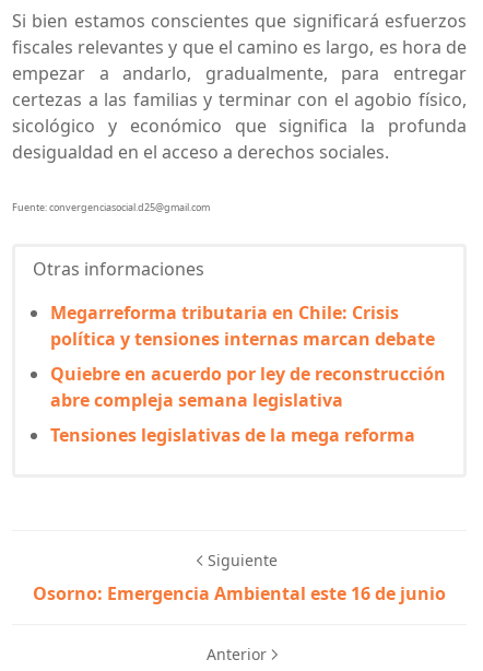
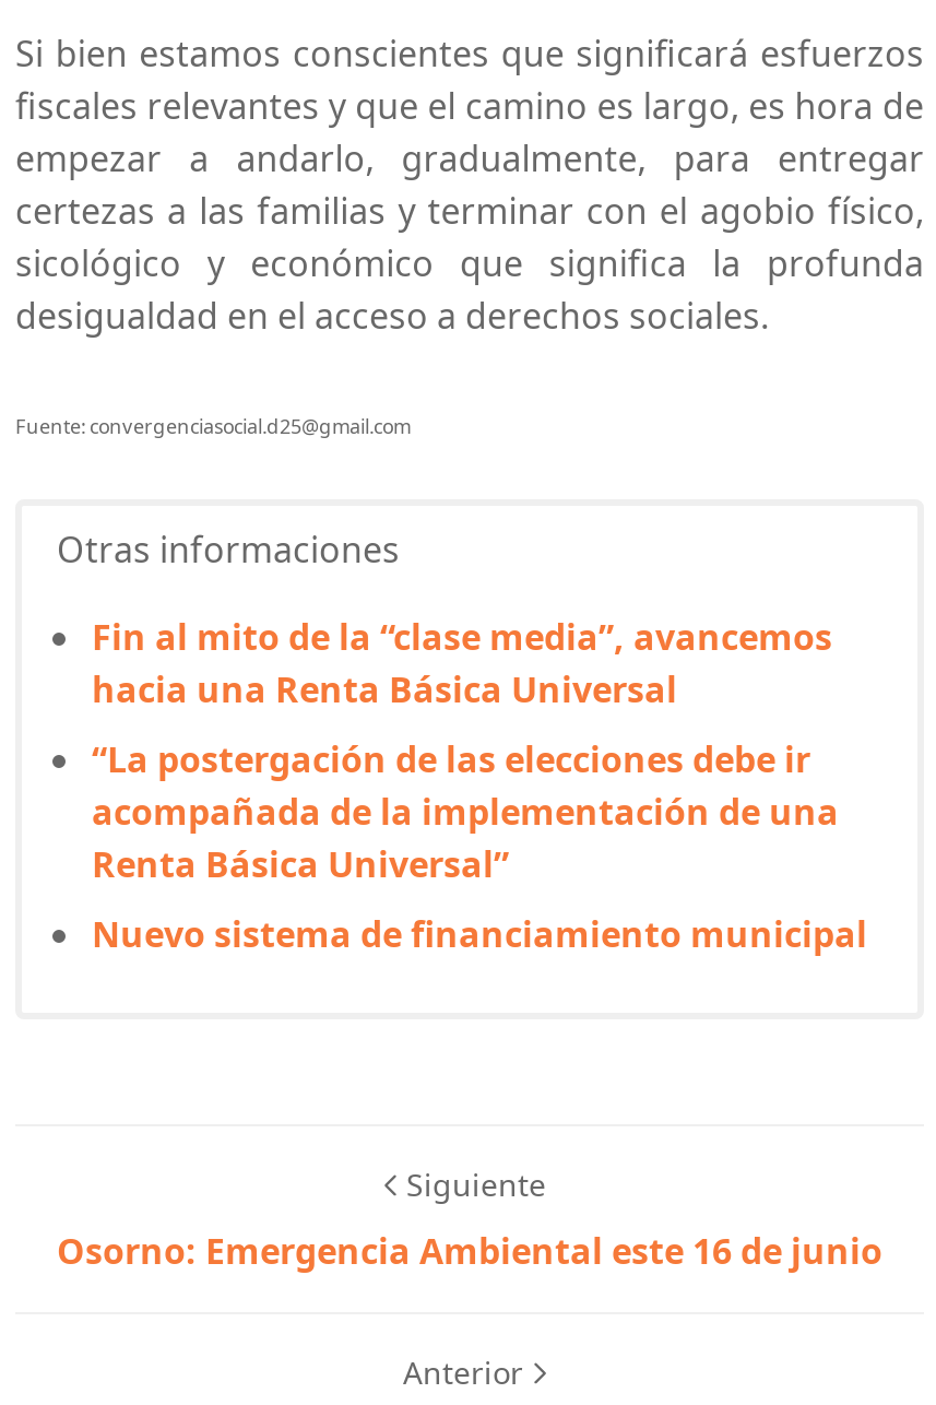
- Megarreforma tributaria en Chile: Crisis
- política y tensiones internas marcan debate
+ Fin al mito de la “clase media”, avancemos
+ hacia una Renta Básica Universal

- Quiebre en acuerdo por ley de reconstrucción
- abre compleja semana legislativa
+ “La postergación de las elecciones debe ir
+ acompañada de la implementación de una
+ Renta Básica Universal”

- Tensiones legislativas de la mega reforma
+ Nuevo sistema de financiamiento municipal
